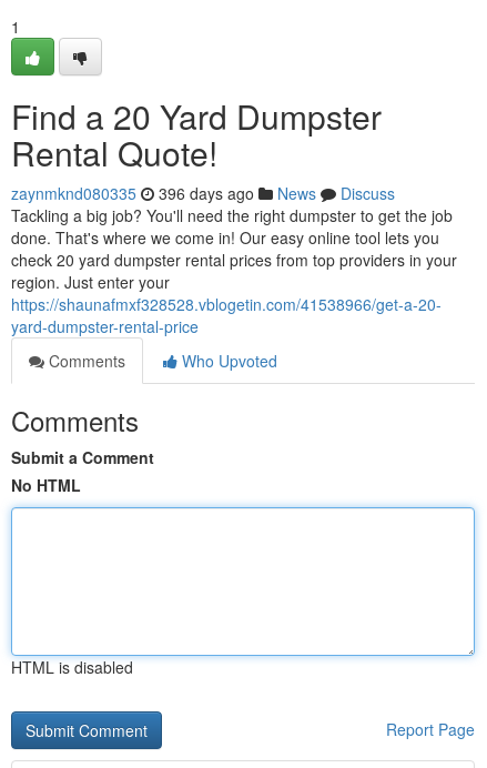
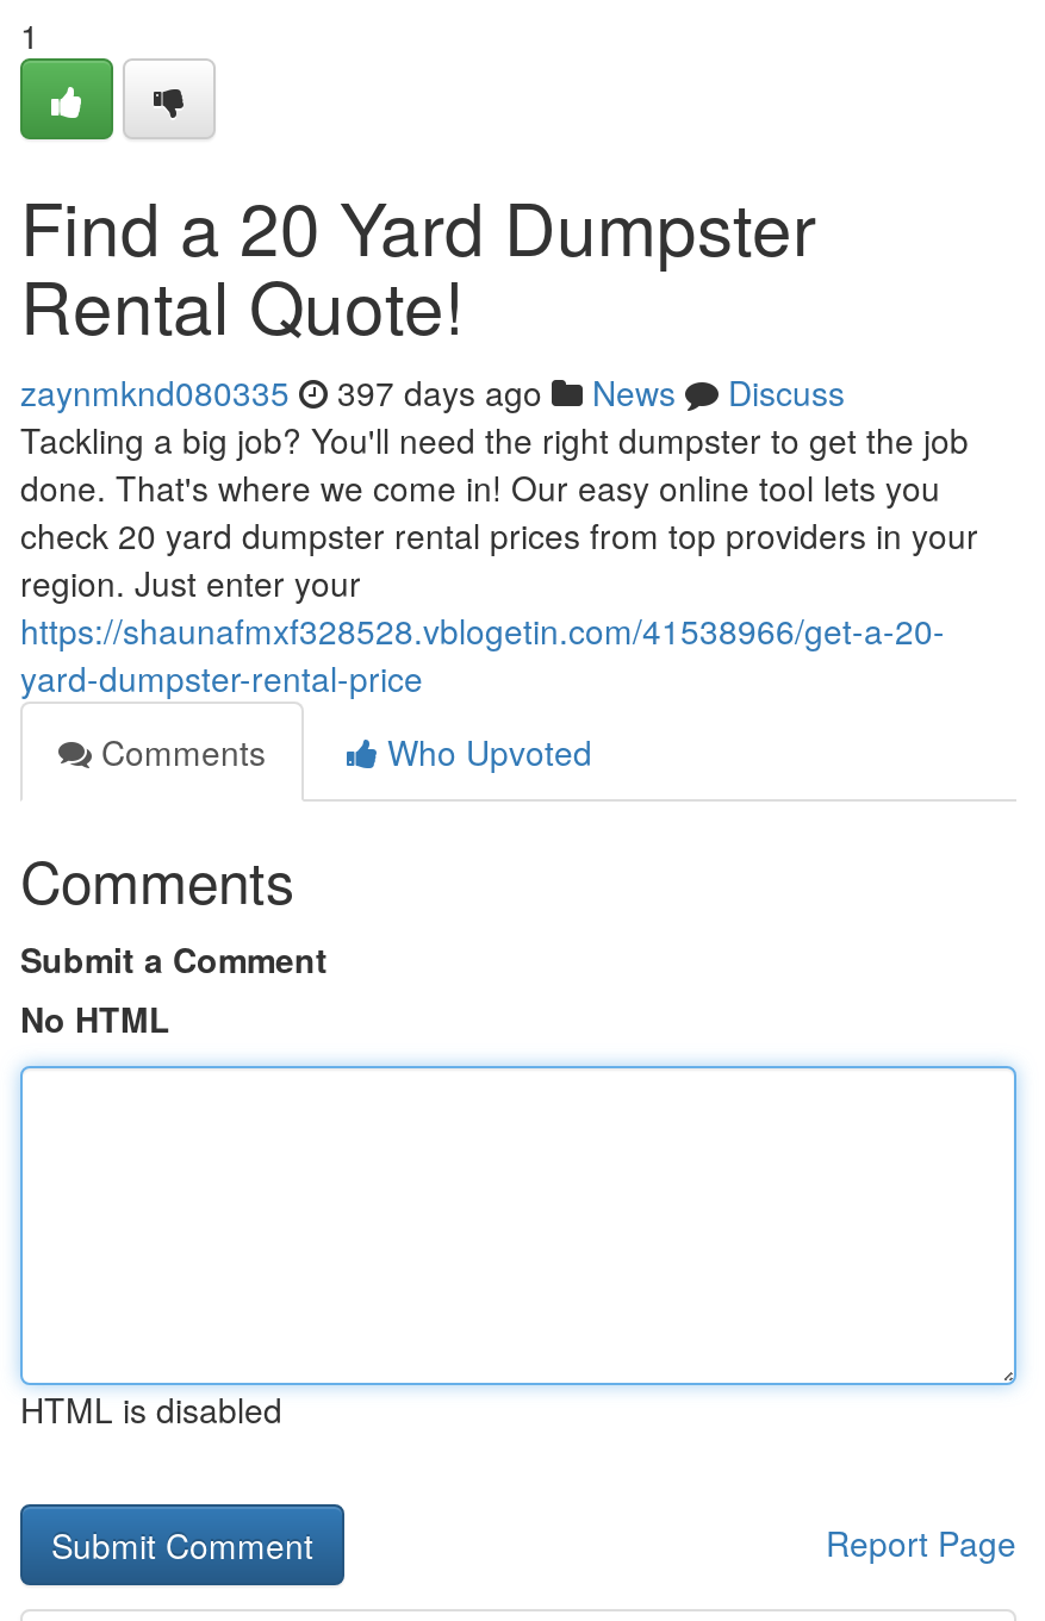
- zaynmknd080335 396 days ago News Discuss
+ zaynmknd080335 397 days ago News Discuss
